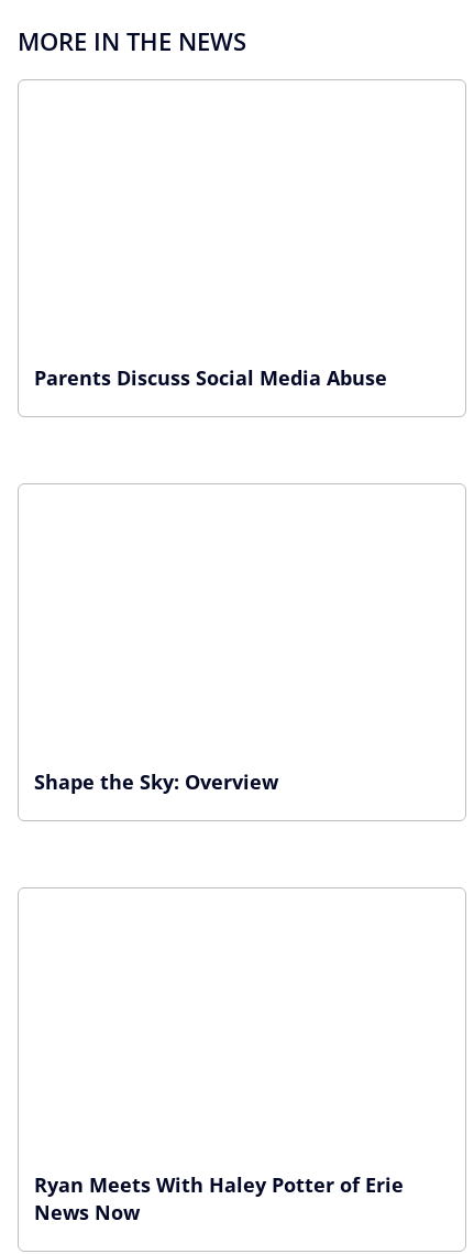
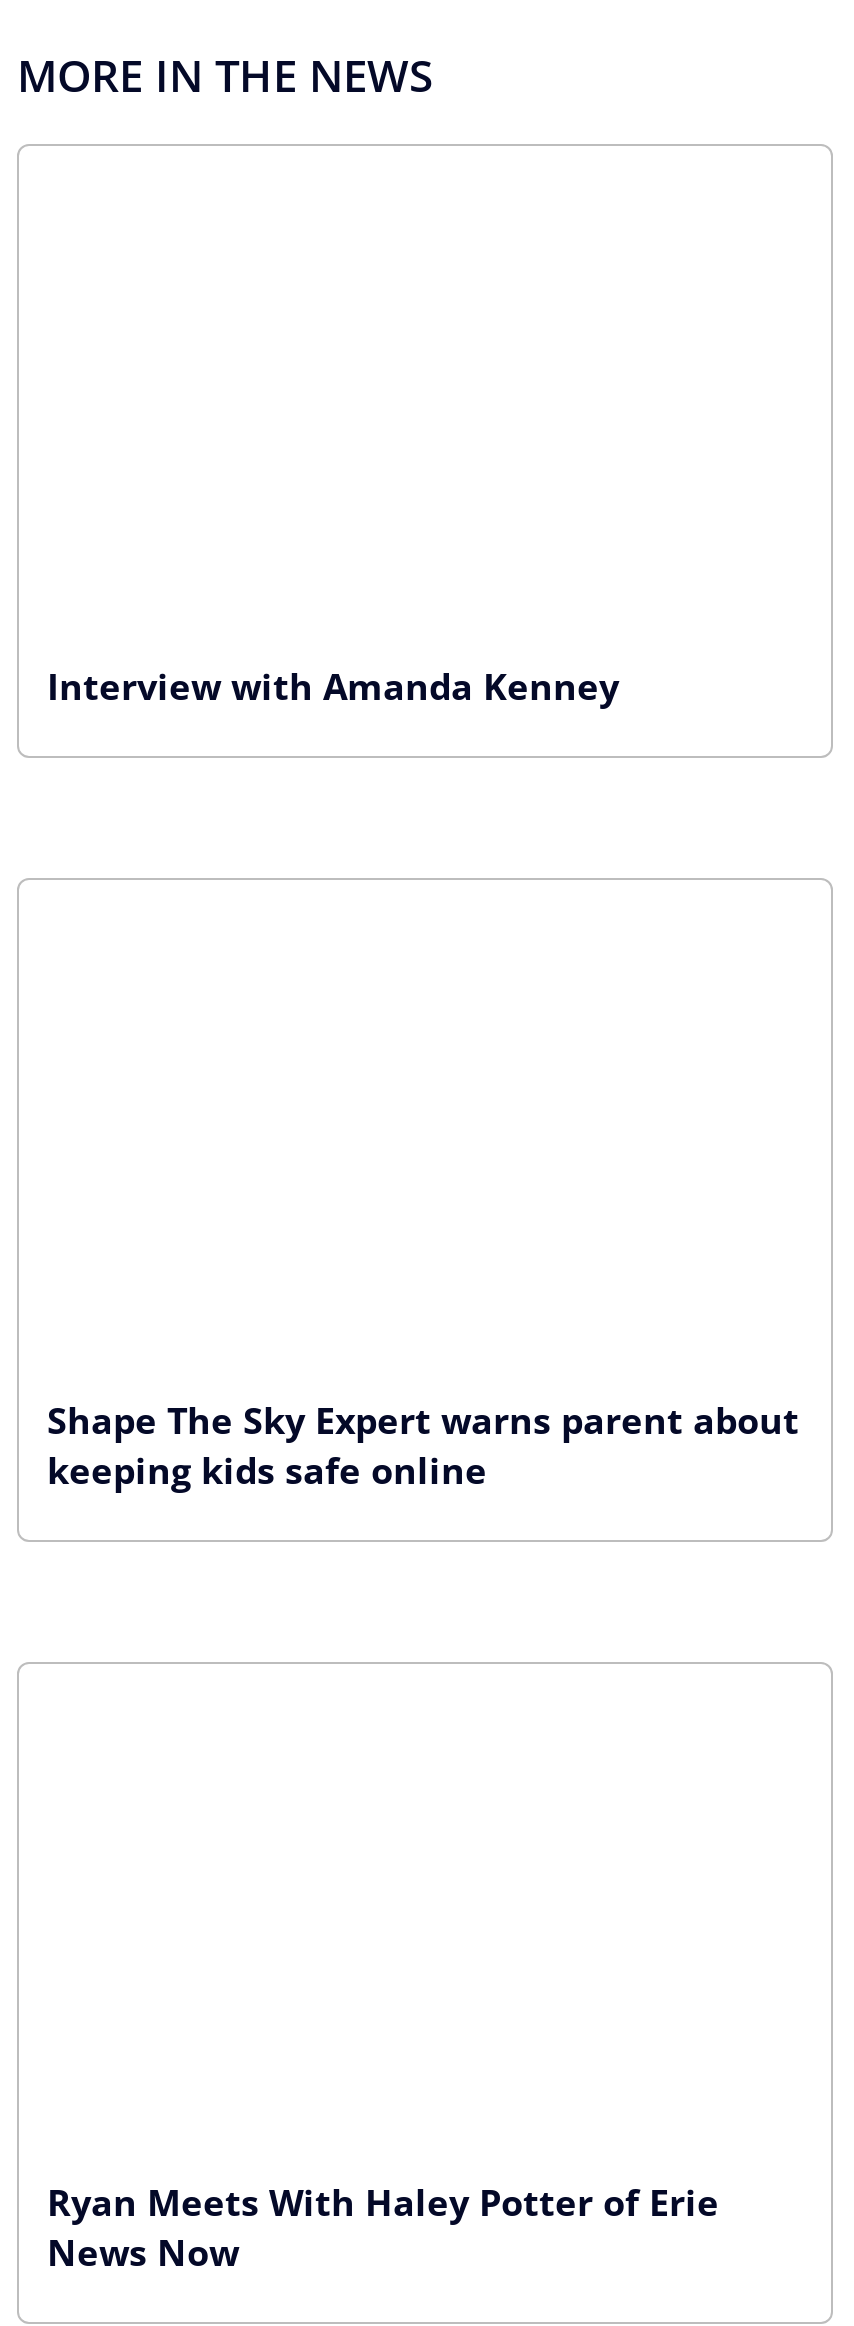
- Parents Discuss Social Media Abuse
+ Interview with Amanda Kenney

- Shape the Sky: Overview
+ Shape The Sky Expert warns parent about
+ keeping kids safe online
